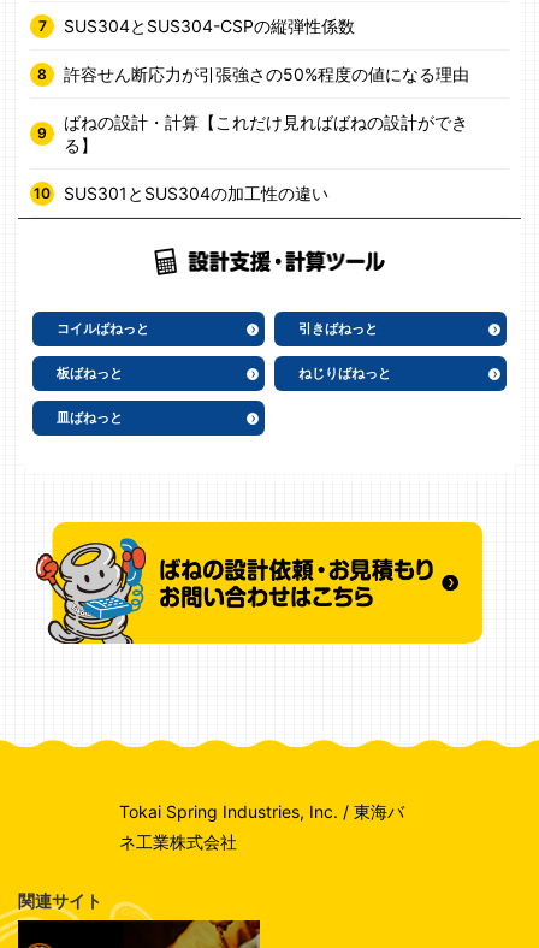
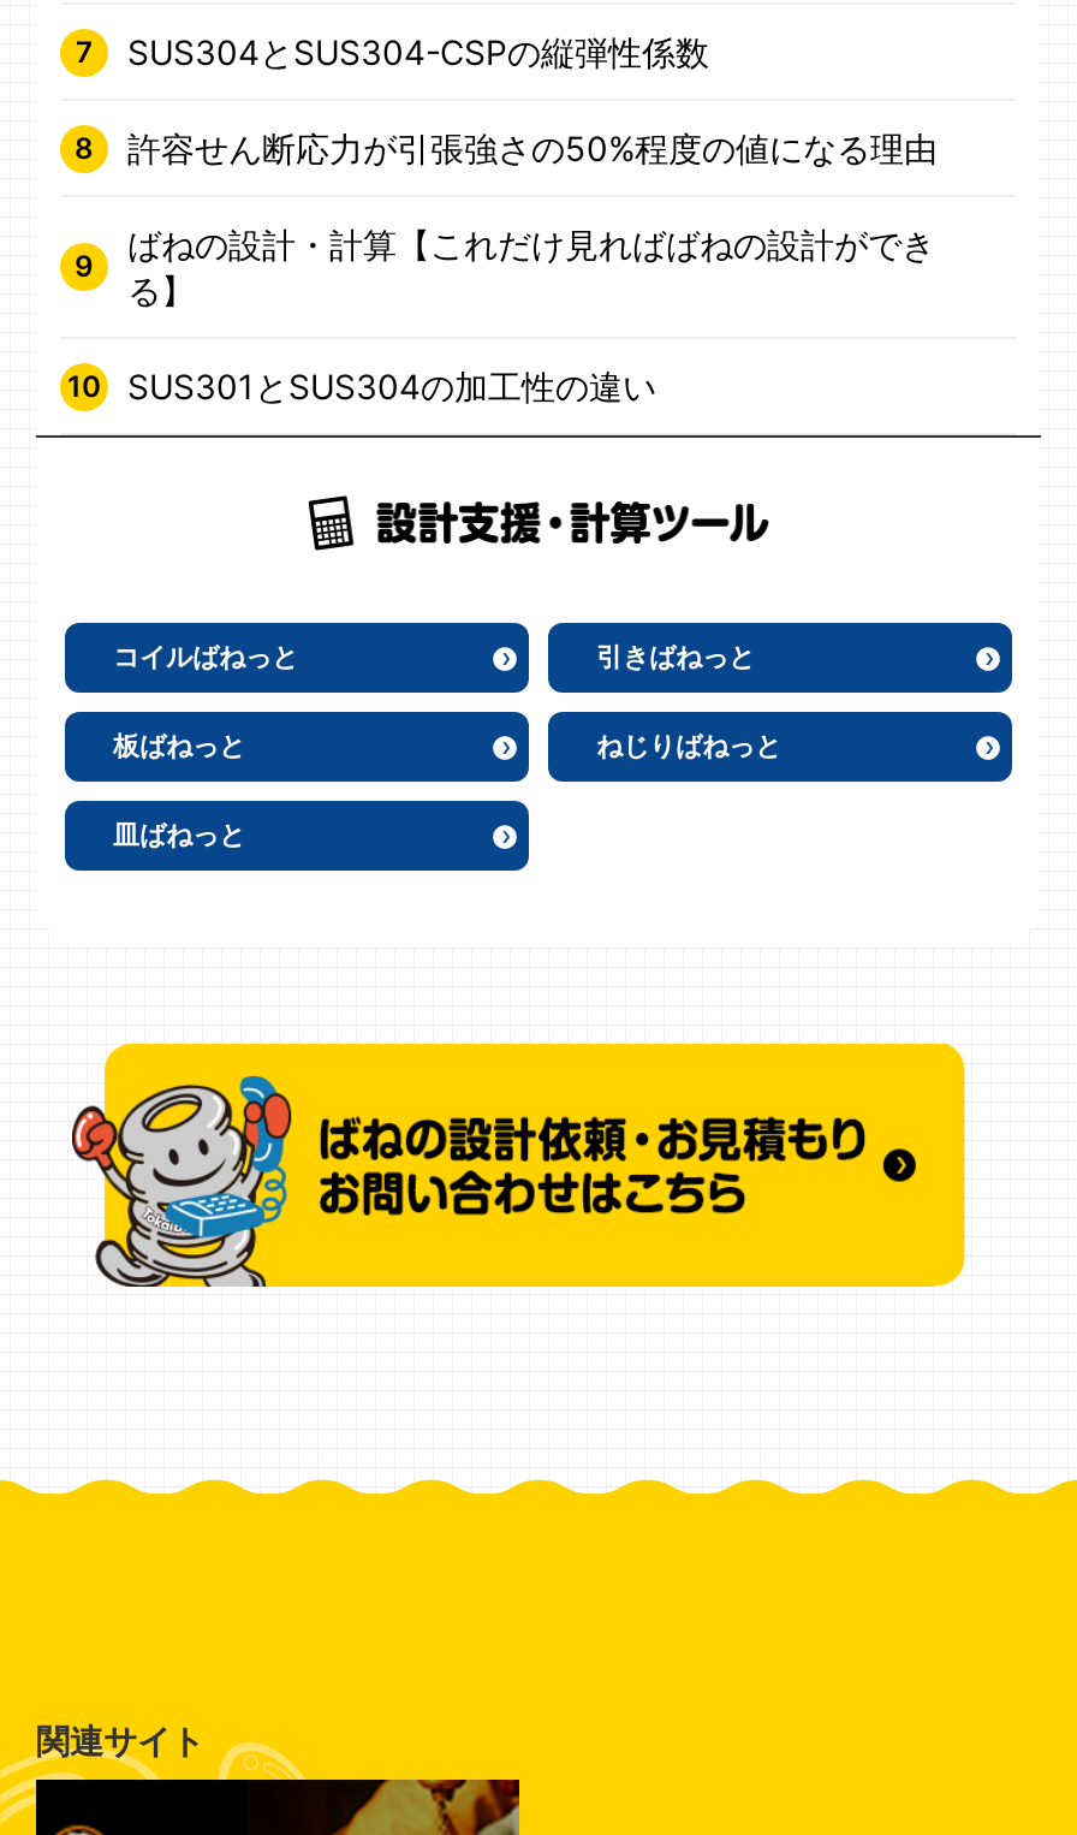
- Tokai Spring Industries, Inc. / 東海バ
- ネ工業株式会社
